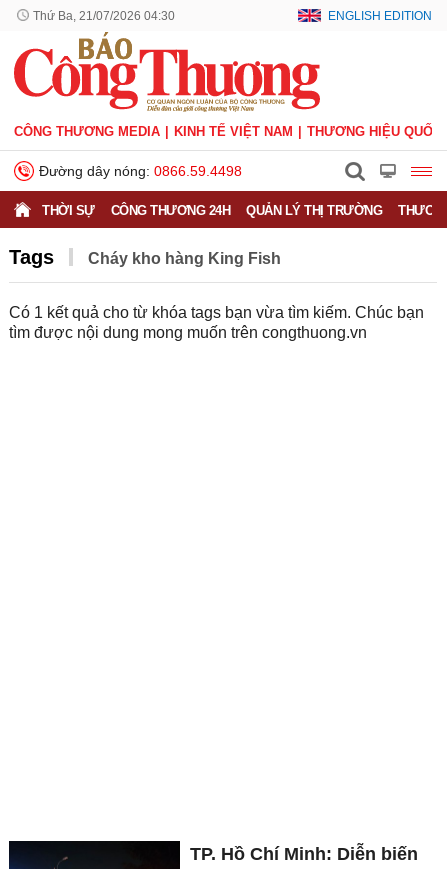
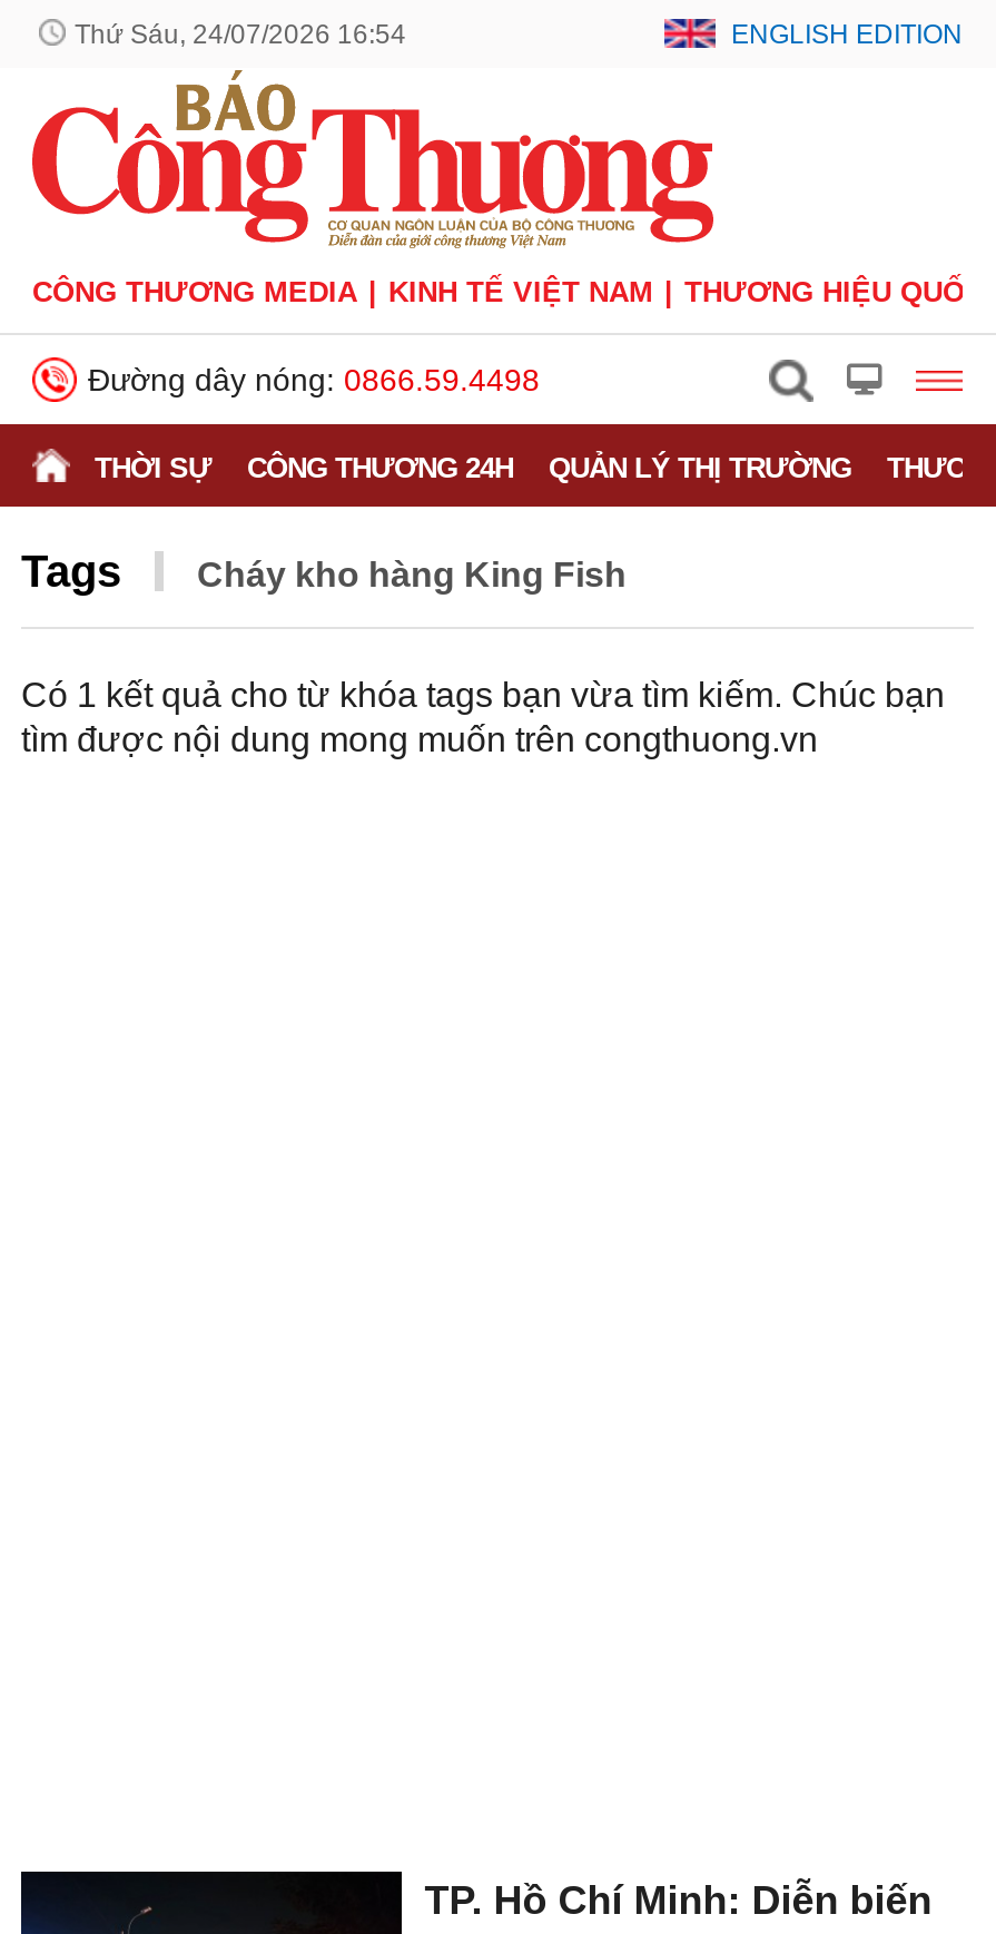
- Thứ Ba, 21/07/2026 04:30
+ Thứ Sáu, 24/07/2026 16:54
